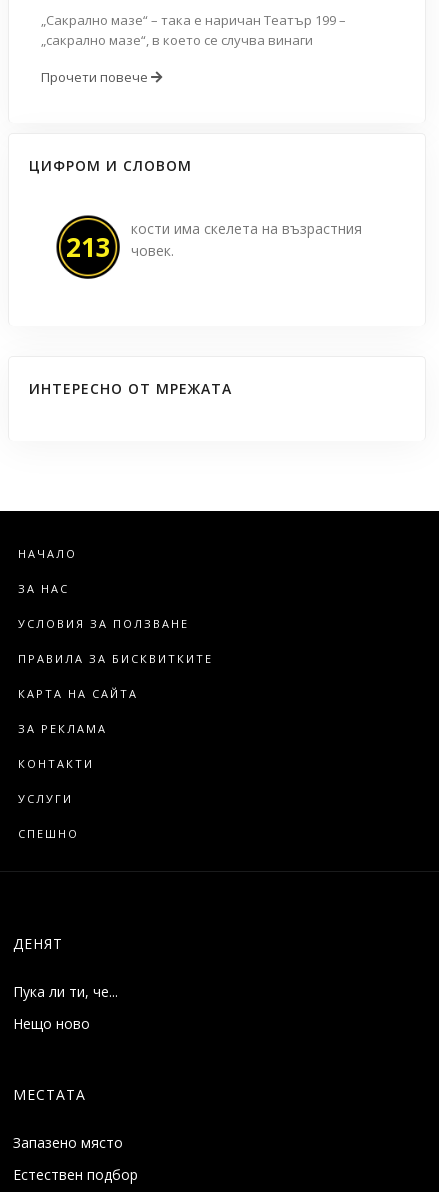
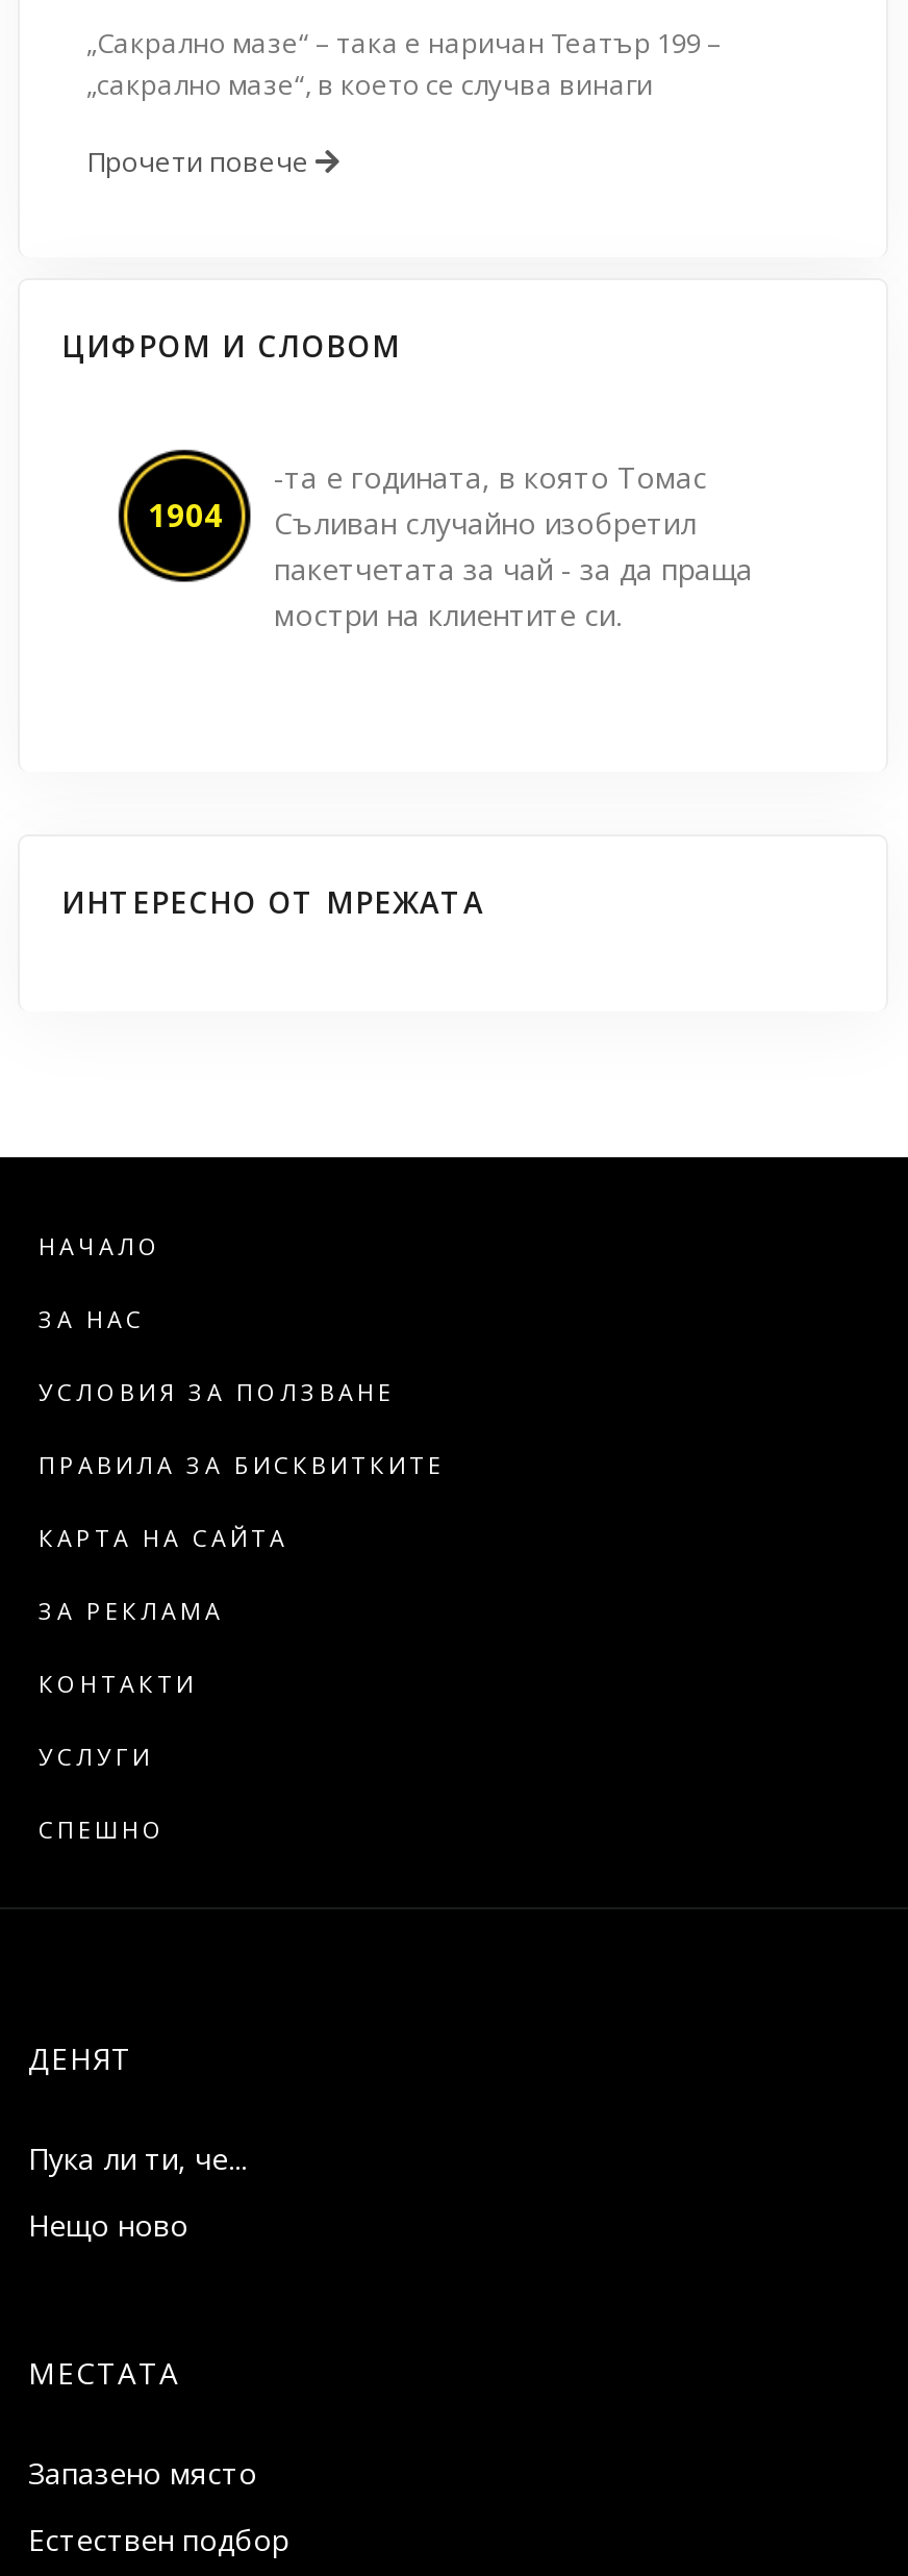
- кости има скелета на възрастния
- човек.
+ -та е годината, в която Томас
+ Съливан случайно изобретил
+ пакетчетата за чай - за да праща
+ мостри на клиентите си.

- 213
+ 1904
